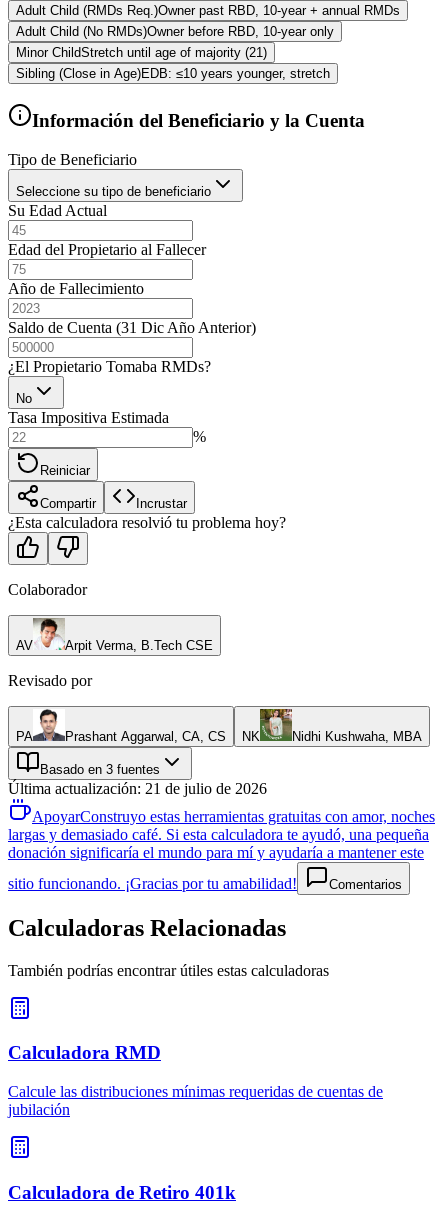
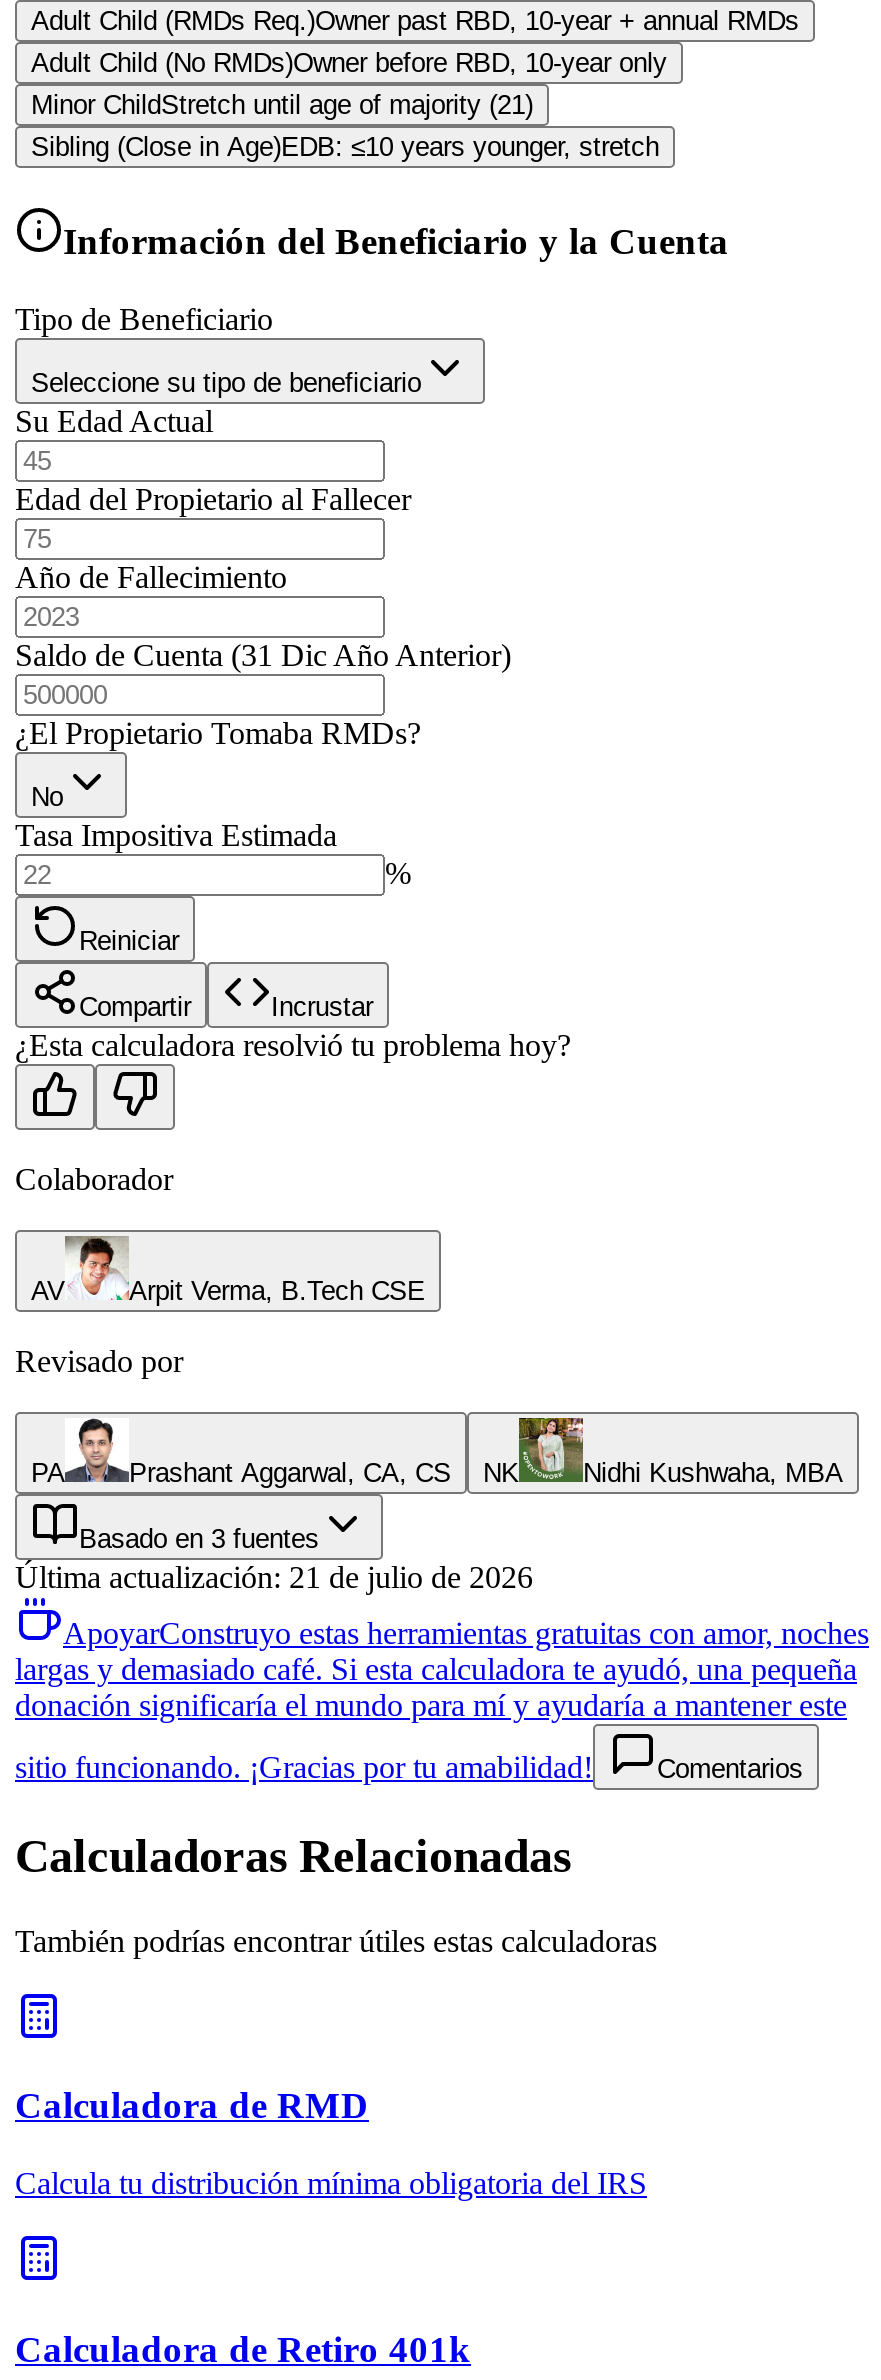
- Calculadora RMD
+ Calculadora de RMD

- Calcule las distribuciones mínimas requeridas de cuentas de
- jubilación
+ Calcula tu distribución mínima obligatoria del IRS
